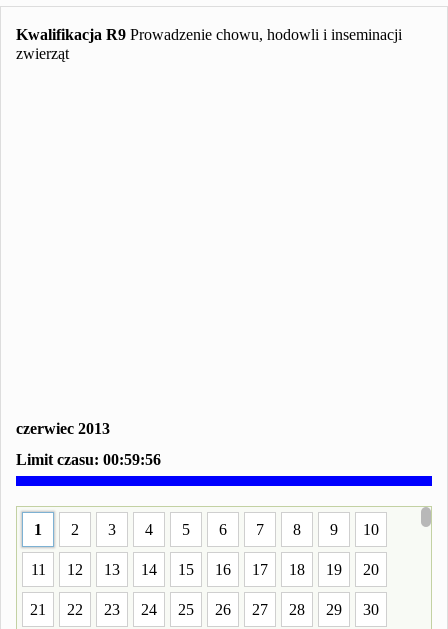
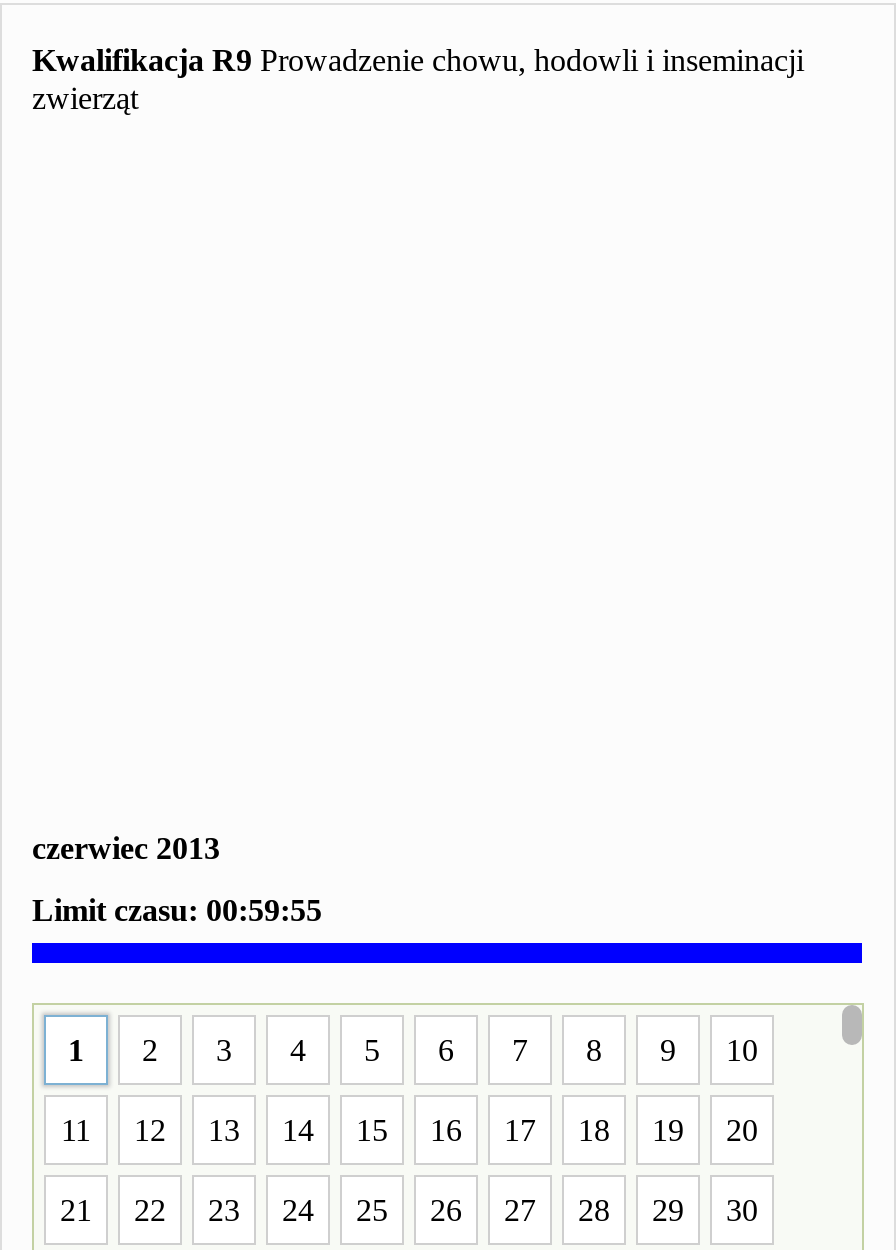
- Limit czasu: 00:59:56
+ Limit czasu: 00:59:55
